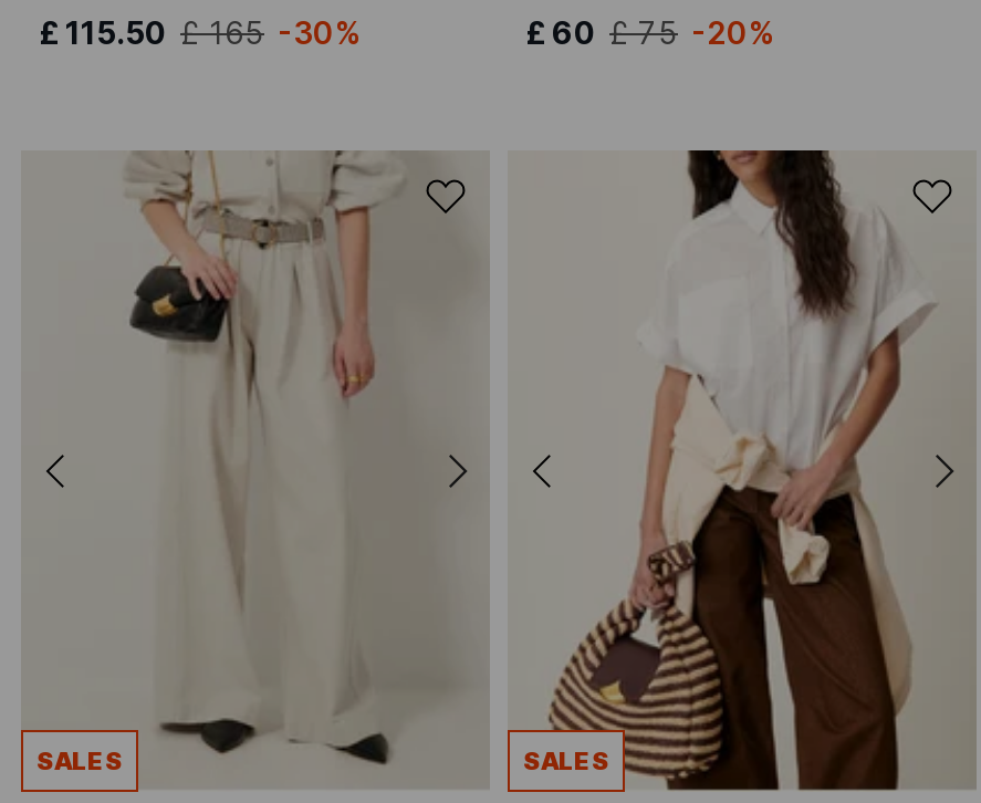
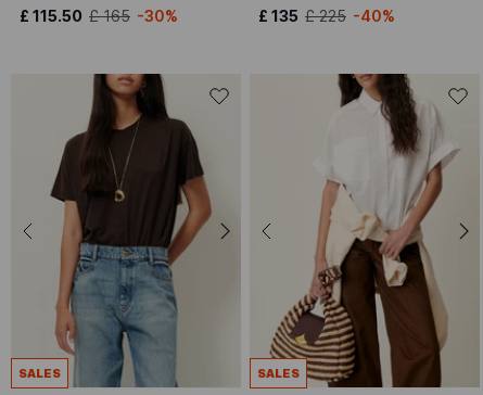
- £ 60 £ 75 -20%
+ £ 135 £ 225 -40%

- [image]
+ [image]
